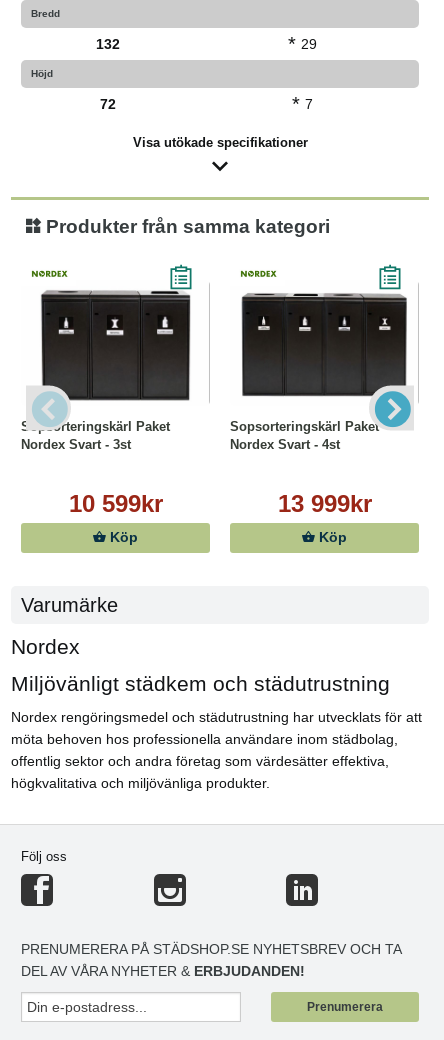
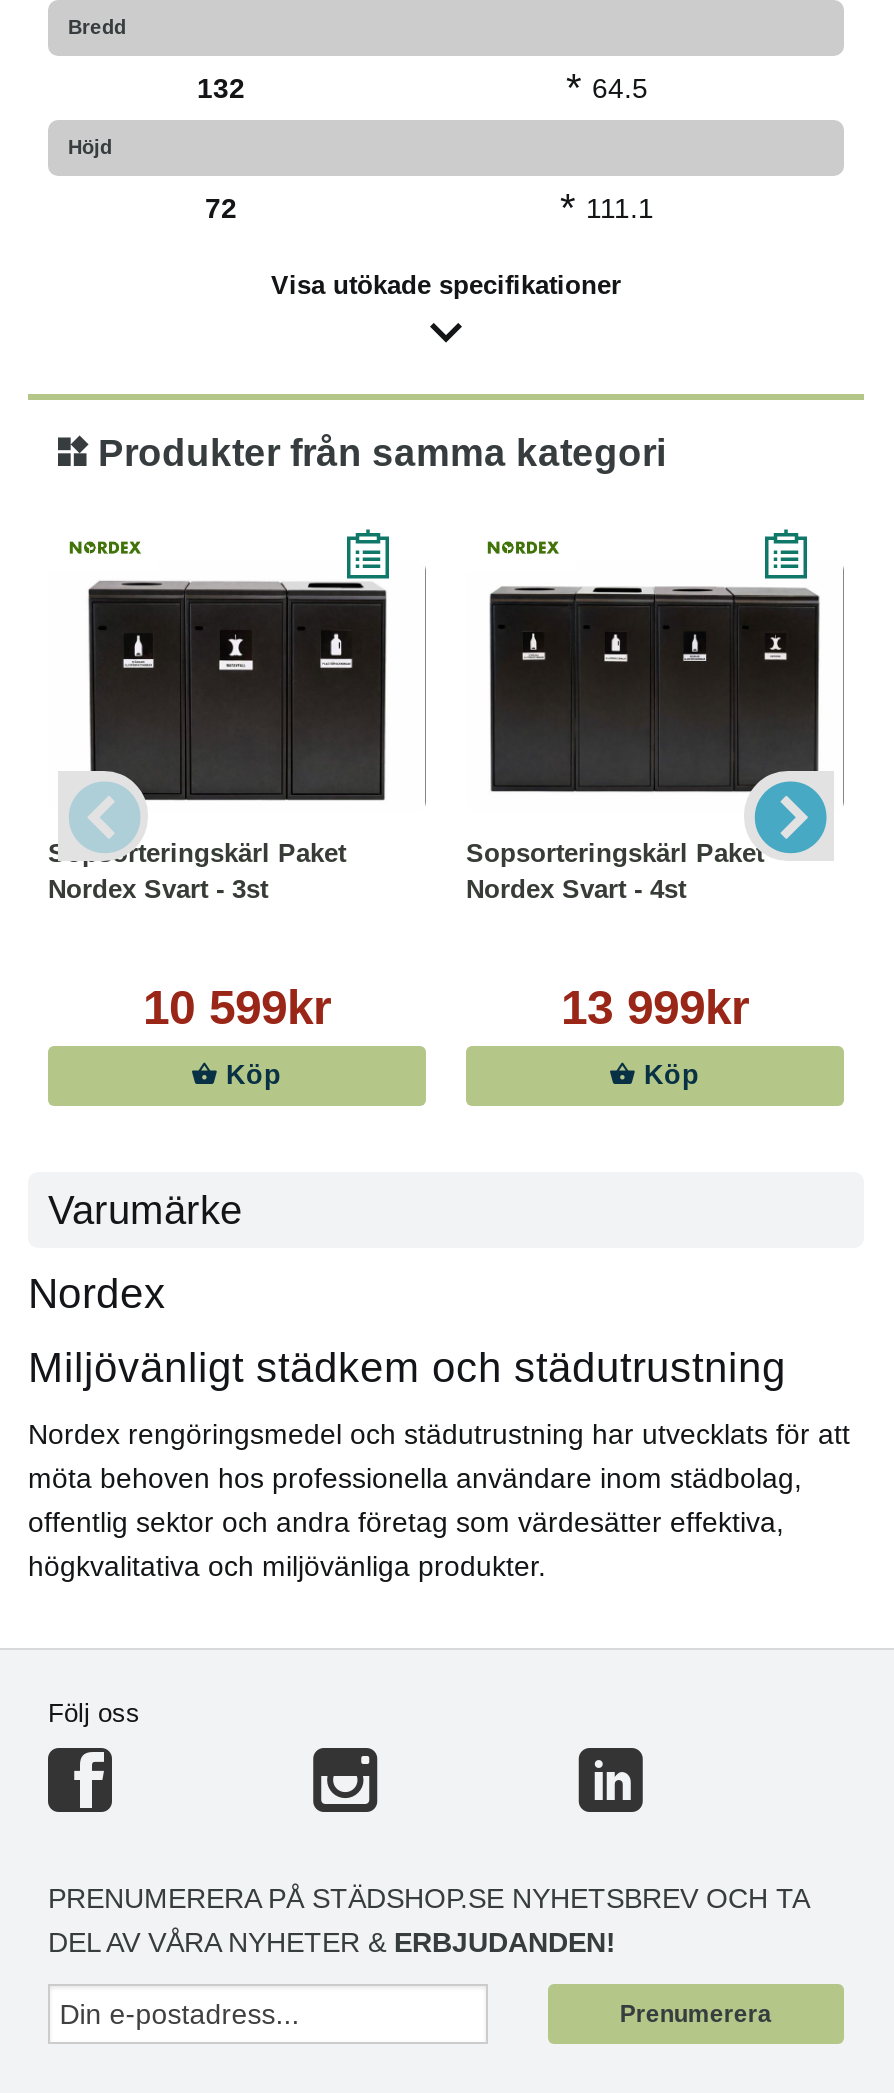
- * 29
+ * 64.5

- * 7
+ * 111.1
